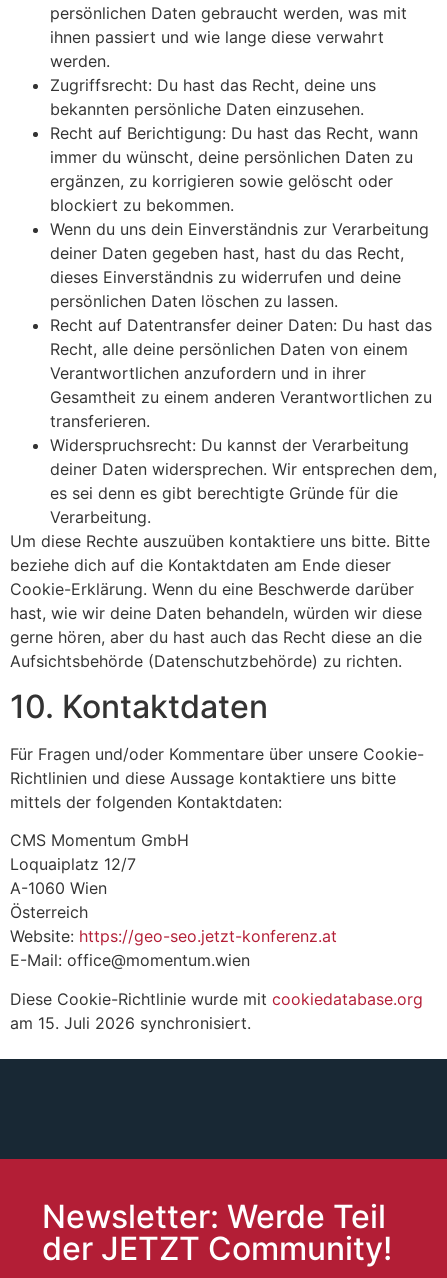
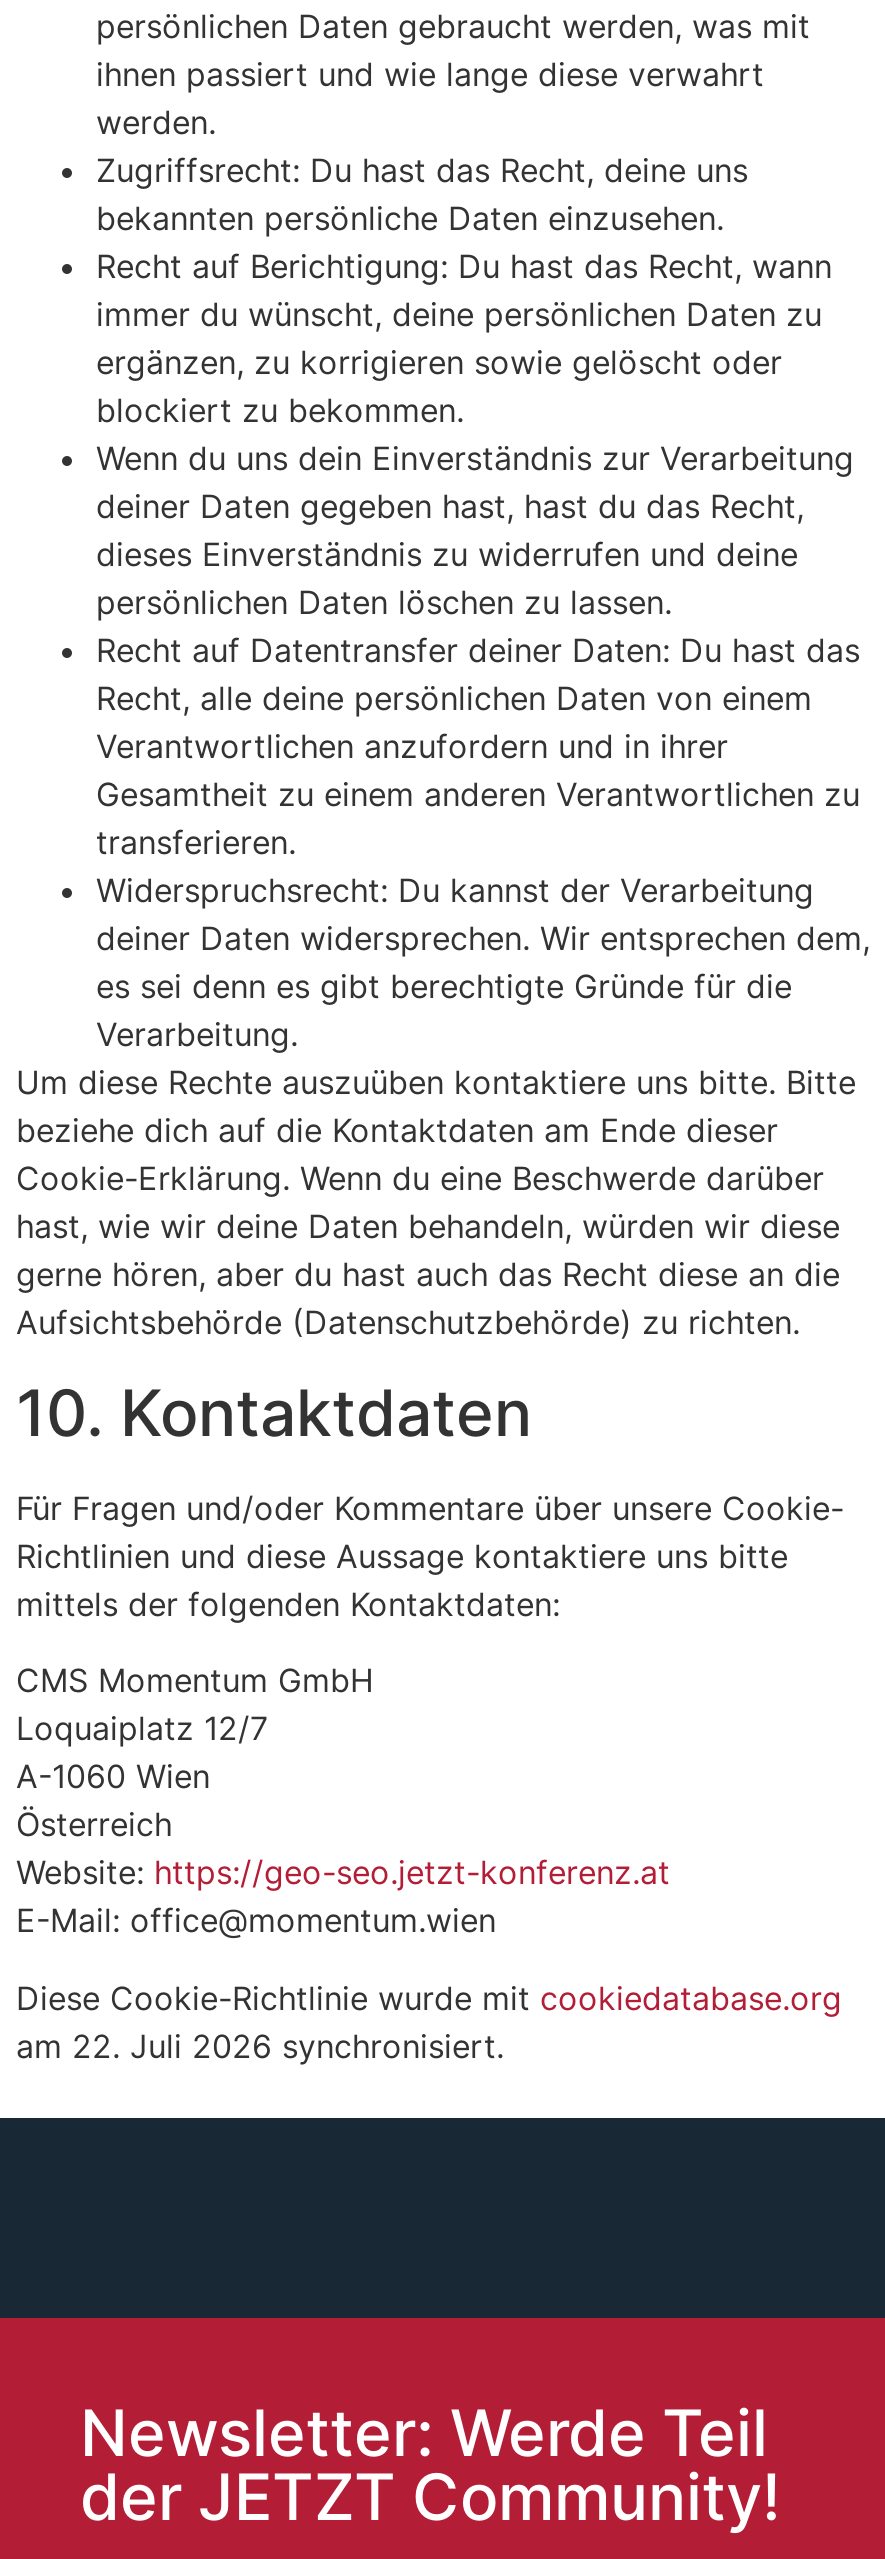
- am 15. Juli 2026 synchronisiert.
+ am 22. Juli 2026 synchronisiert.
